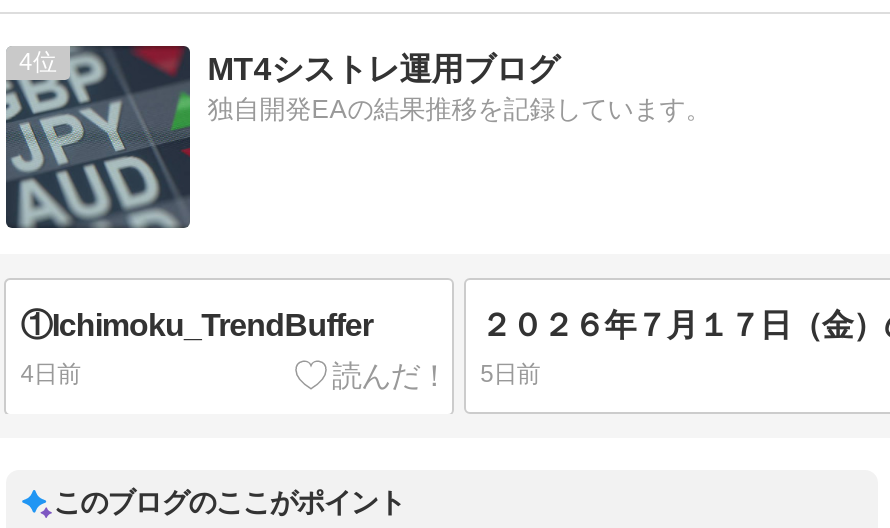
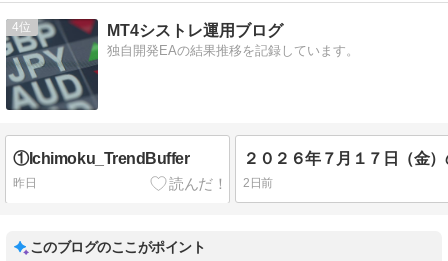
- 4日前
- 5日前
+ 昨日
+ 2日前
